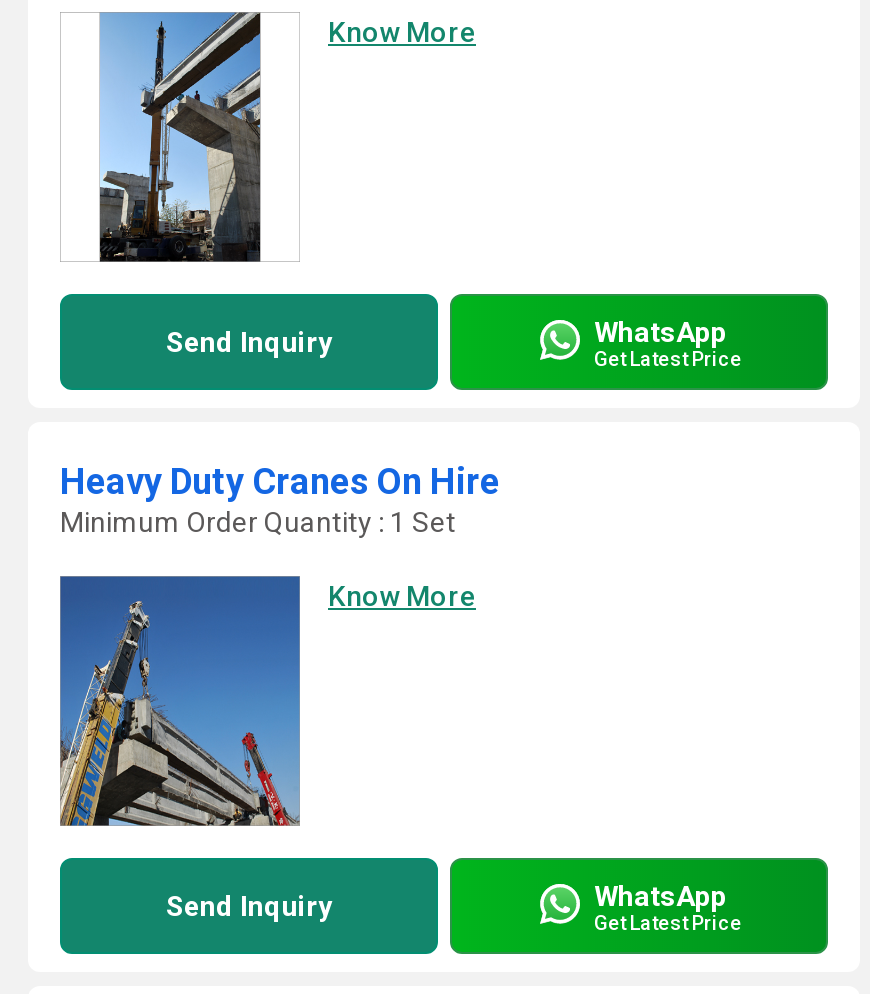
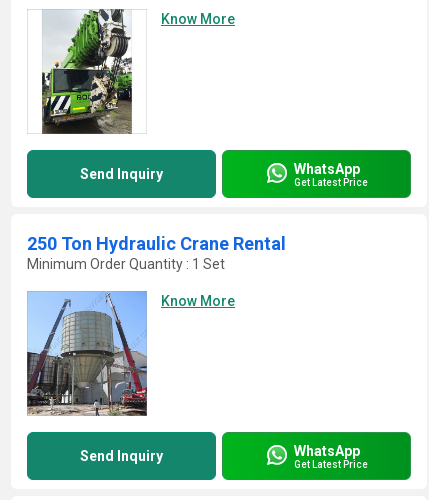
- [image]
+ [image]

- Heavy Duty Cranes On Hire
+ 250 Ton Hydraulic Crane Rental

- [image]
+ [image]
